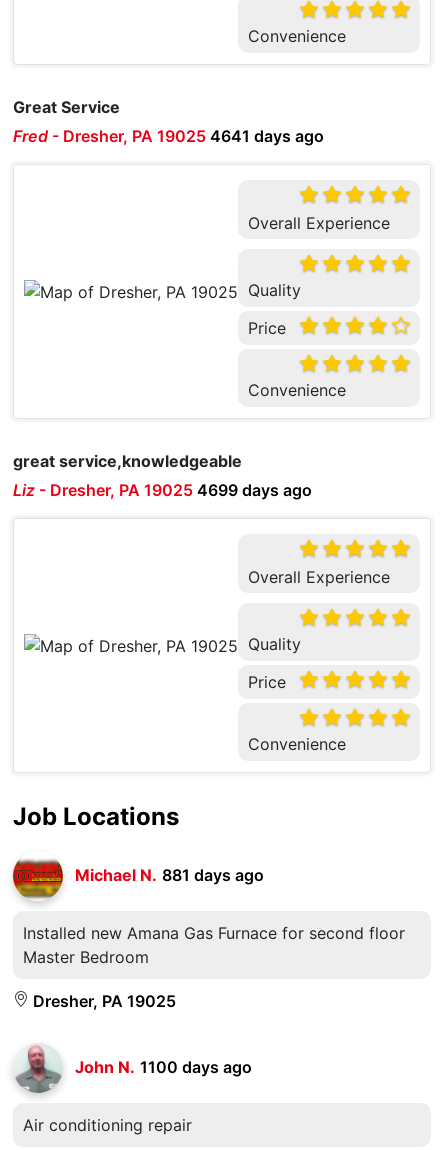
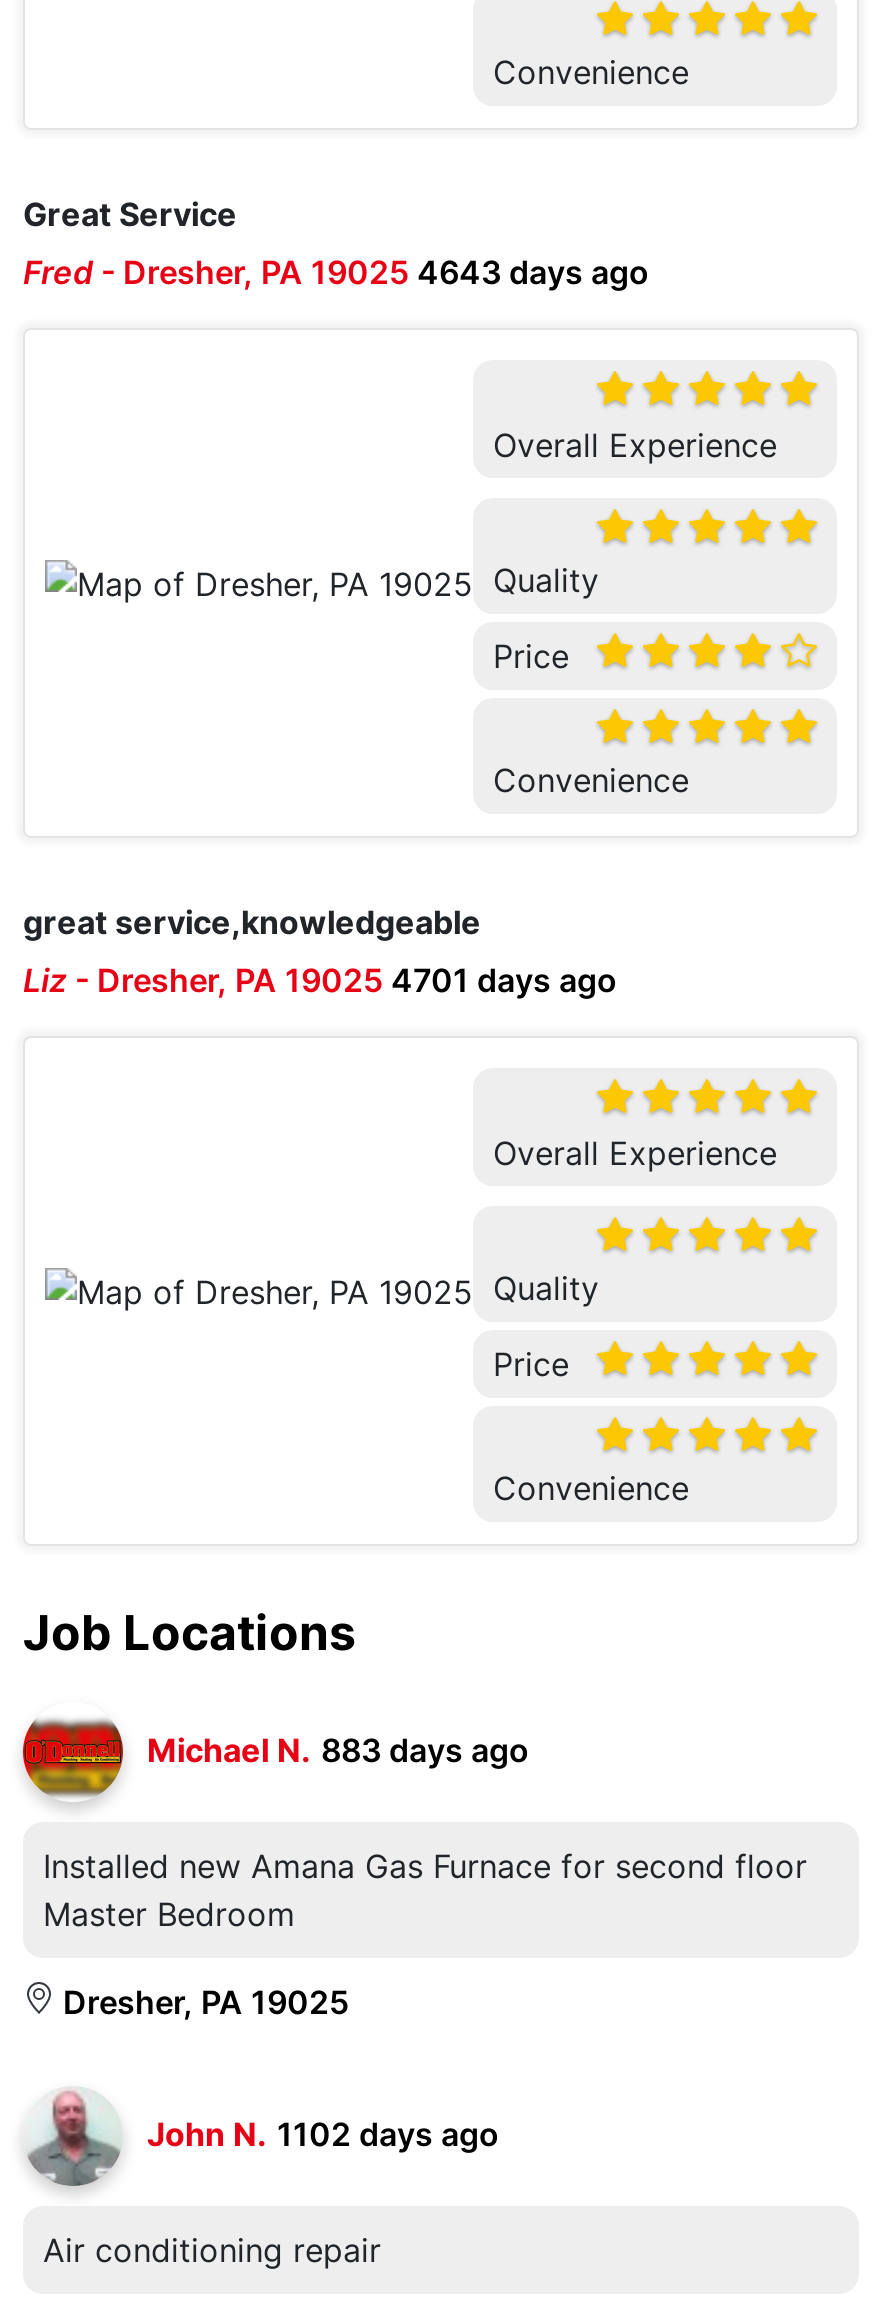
- Fred - Dresher, PA 19025 4641 days ago
+ Fred - Dresher, PA 19025 4643 days ago

- Liz - Dresher, PA 19025 4699 days ago
+ Liz - Dresher, PA 19025 4701 days ago

- Michael N. 881 days ago
+ Michael N. 883 days ago

- John N. 1100 days ago
+ John N. 1102 days ago
